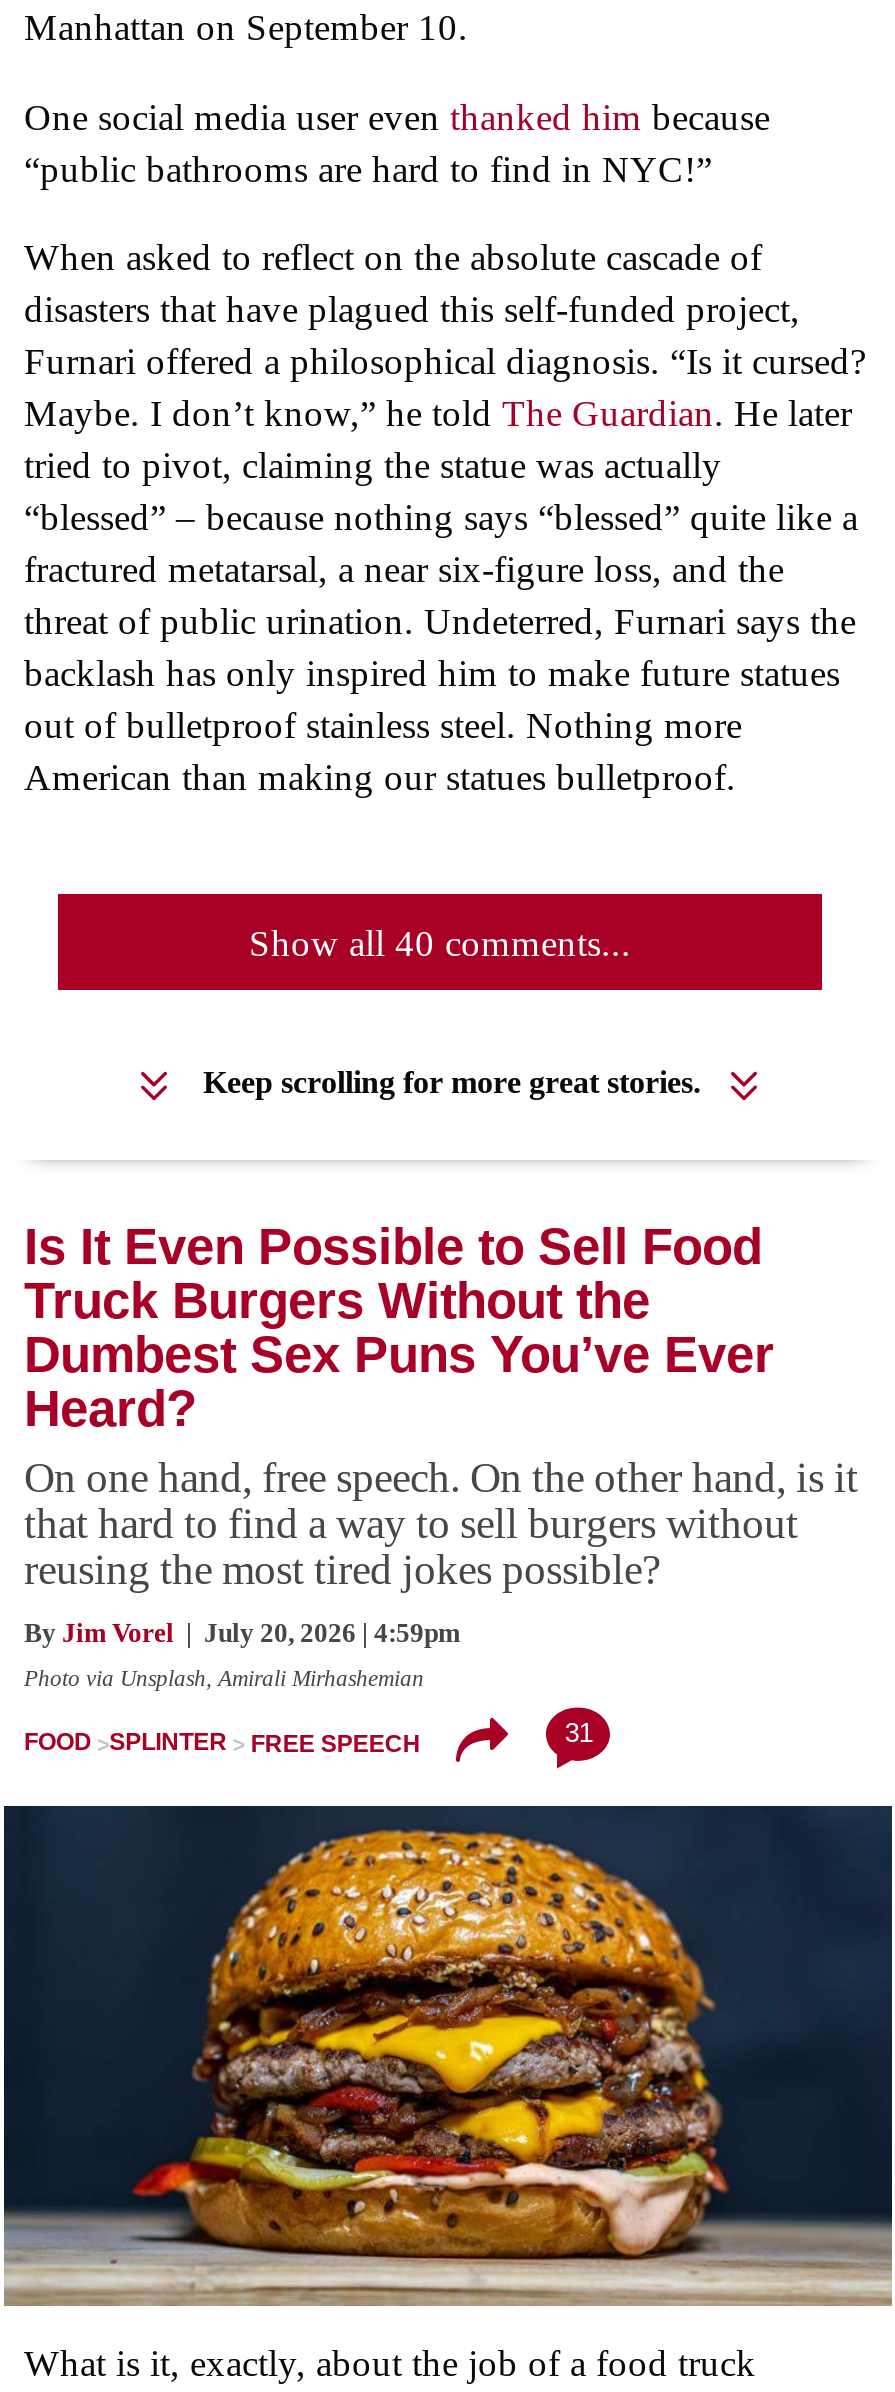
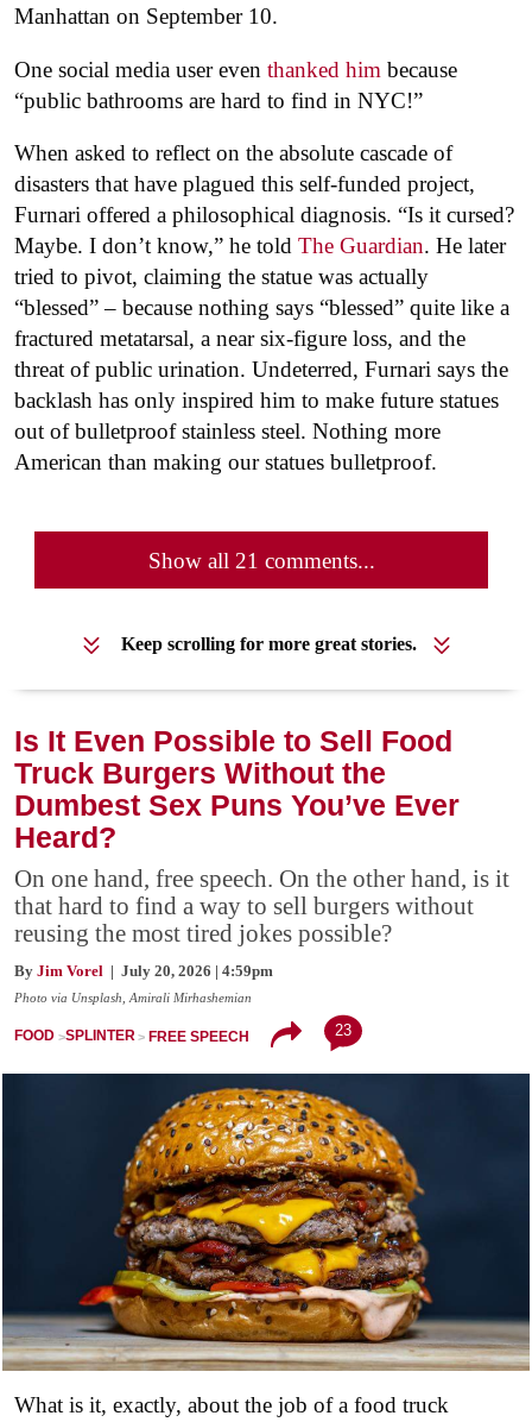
- Show all 40 comments...
+ Show all 21 comments...

- 31
+ 23
